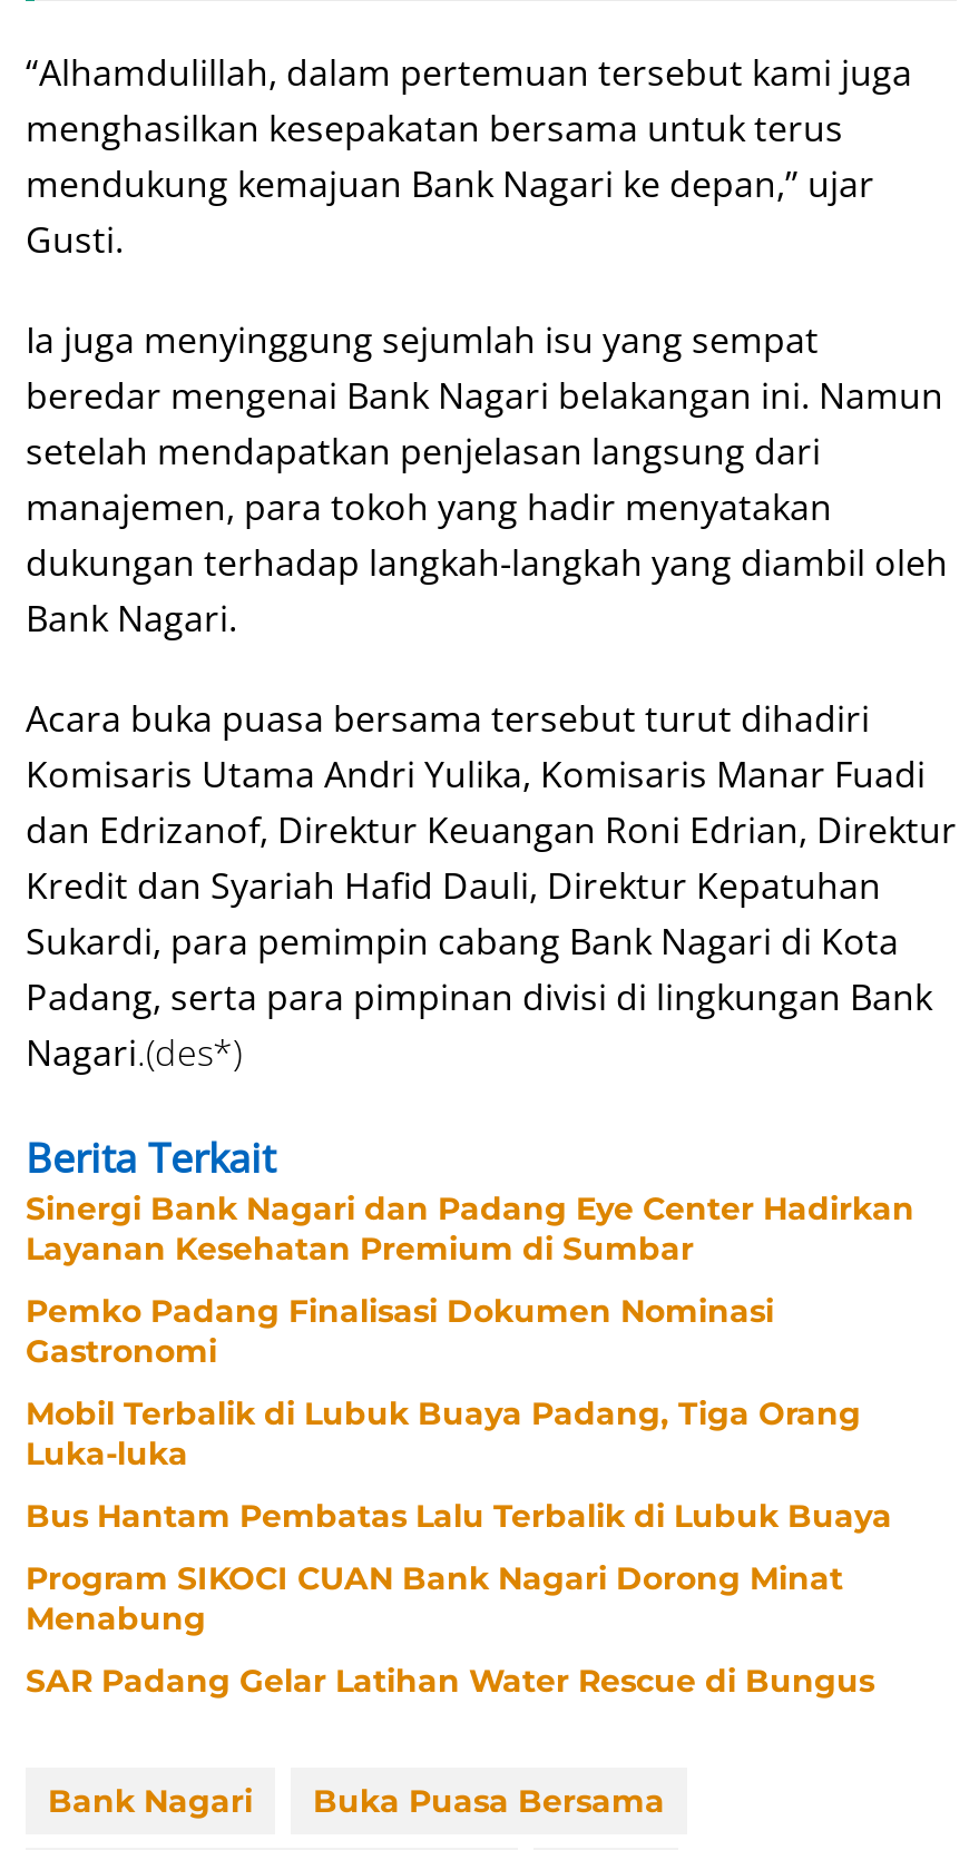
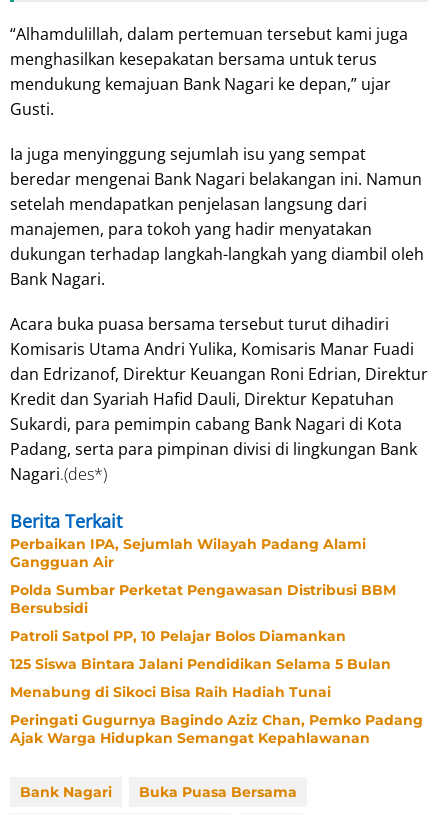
- Sinergi Bank Nagari dan Padang Eye Center Hadirkan
- Layanan Kesehatan Premium di Sumbar
+ Perbaikan IPA, Sejumlah Wilayah Padang Alami
+ Gangguan Air

- Pemko Padang Finalisasi Dokumen Nominasi
- Gastronomi
+ Polda Sumbar Perketat Pengawasan Distribusi BBM
+ Bersubsidi

- Mobil Terbalik di Lubuk Buaya Padang, Tiga Orang
- Luka-luka
+ Patroli Satpol PP, 10 Pelajar Bolos Diamankan

- Bus Hantam Pembatas Lalu Terbalik di Lubuk Buaya
+ 125 Siswa Bintara Jalani Pendidikan Selama 5 Bulan

- Program SIKOCI CUAN Bank Nagari Dorong Minat
- Menabung
+ Menabung di Sikoci Bisa Raih Hadiah Tunai

- SAR Padang Gelar Latihan Water Rescue di Bungus
+ Peringati Gugurnya Bagindo Aziz Chan, Pemko Padang
+ Ajak Warga Hidupkan Semangat Kepahlawanan
